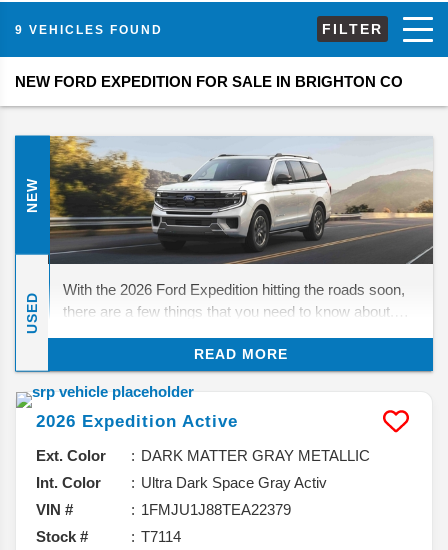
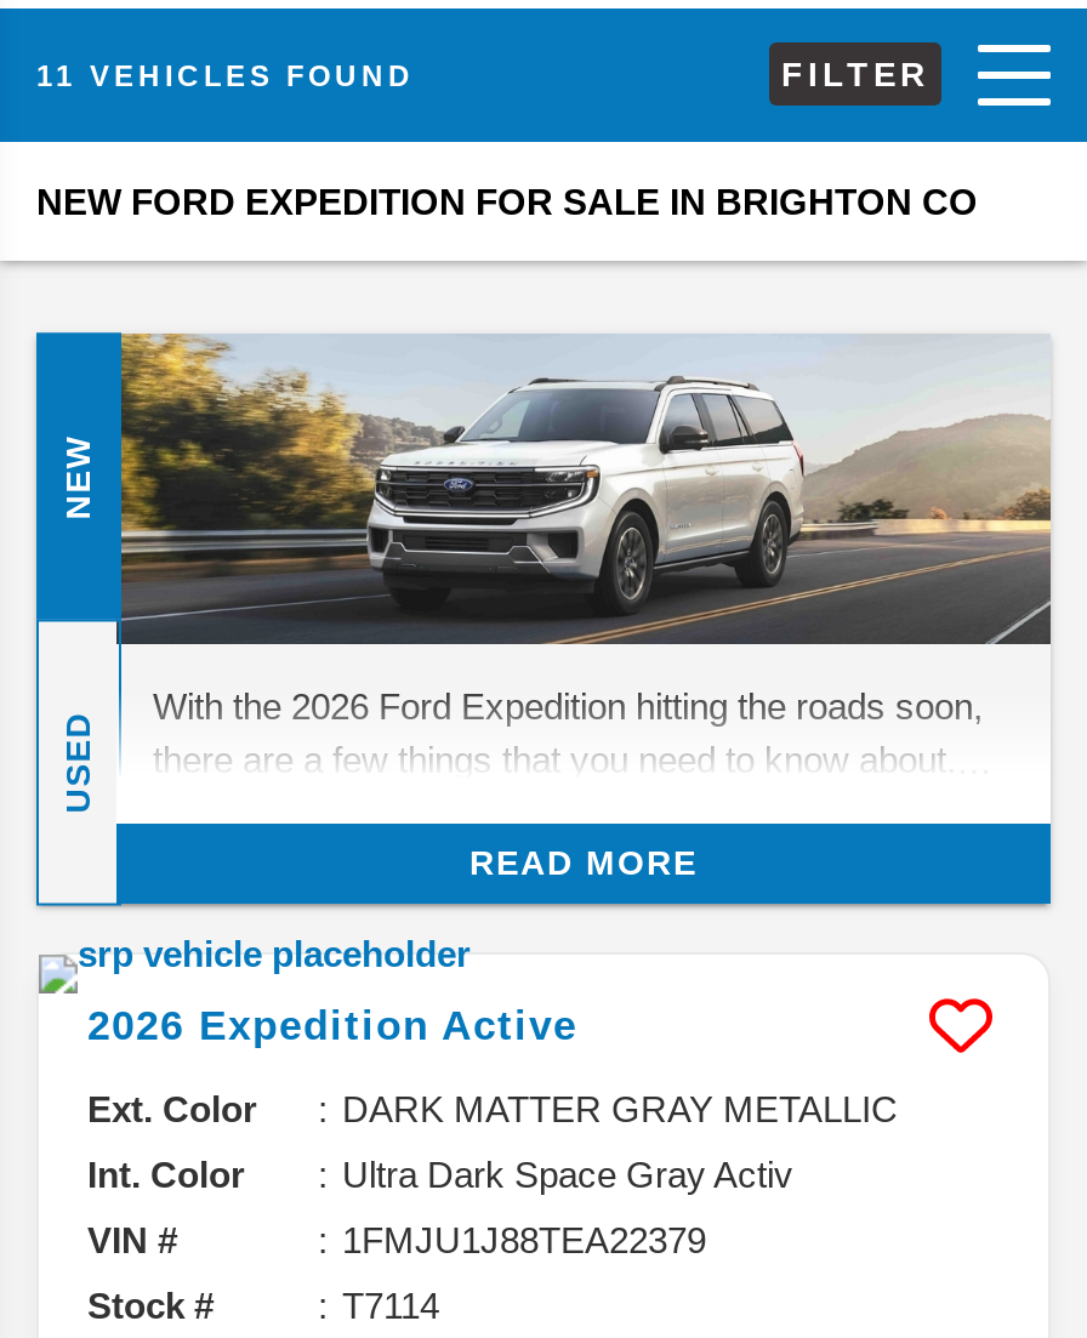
- 9 VEHICLES FOUND
+ 11 VEHICLES FOUND
